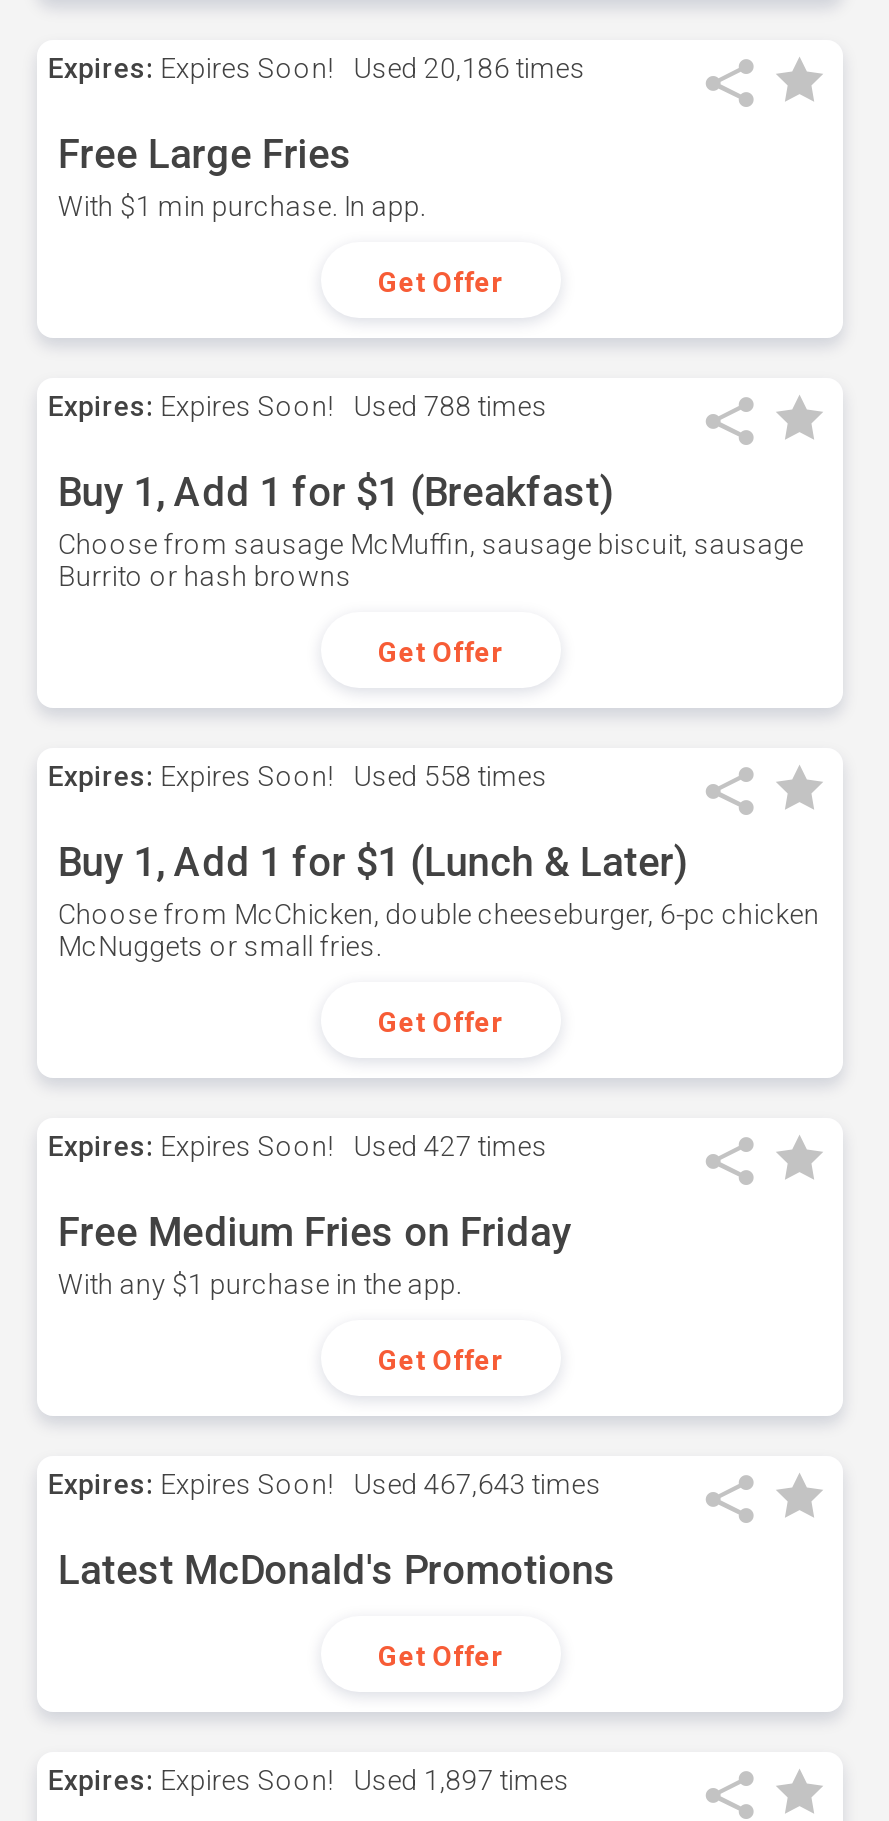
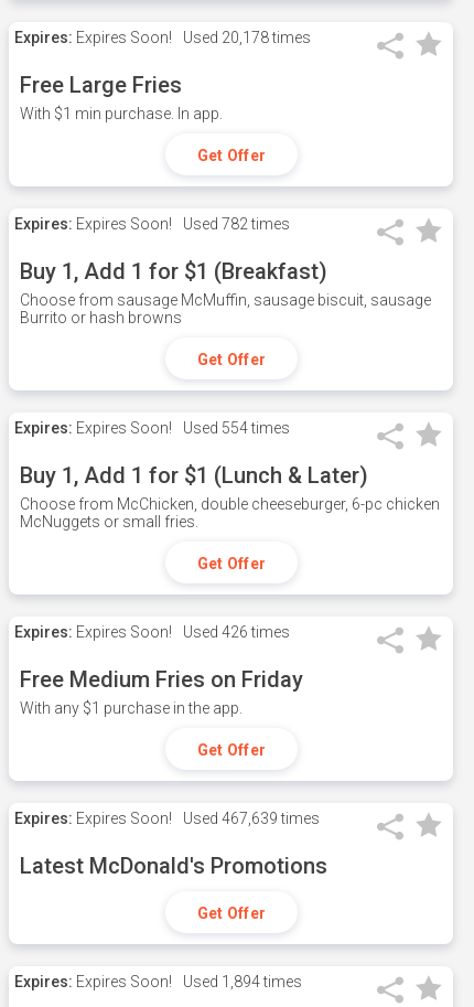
- Expires: Expires Soon! Used 20,186 times
+ Expires: Expires Soon! Used 20,178 times

- Expires: Expires Soon! Used 788 times
+ Expires: Expires Soon! Used 782 times

- Expires: Expires Soon! Used 558 times
+ Expires: Expires Soon! Used 554 times

- Expires: Expires Soon! Used 427 times
+ Expires: Expires Soon! Used 426 times

- Expires: Expires Soon! Used 467,643 times
+ Expires: Expires Soon! Used 467,639 times

- Expires: Expires Soon! Used 1,897 times
+ Expires: Expires Soon! Used 1,894 times
